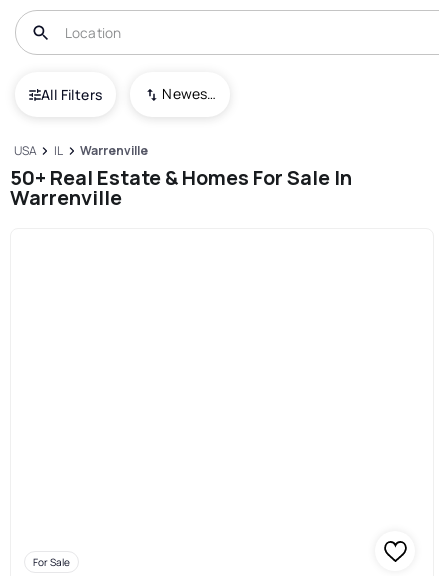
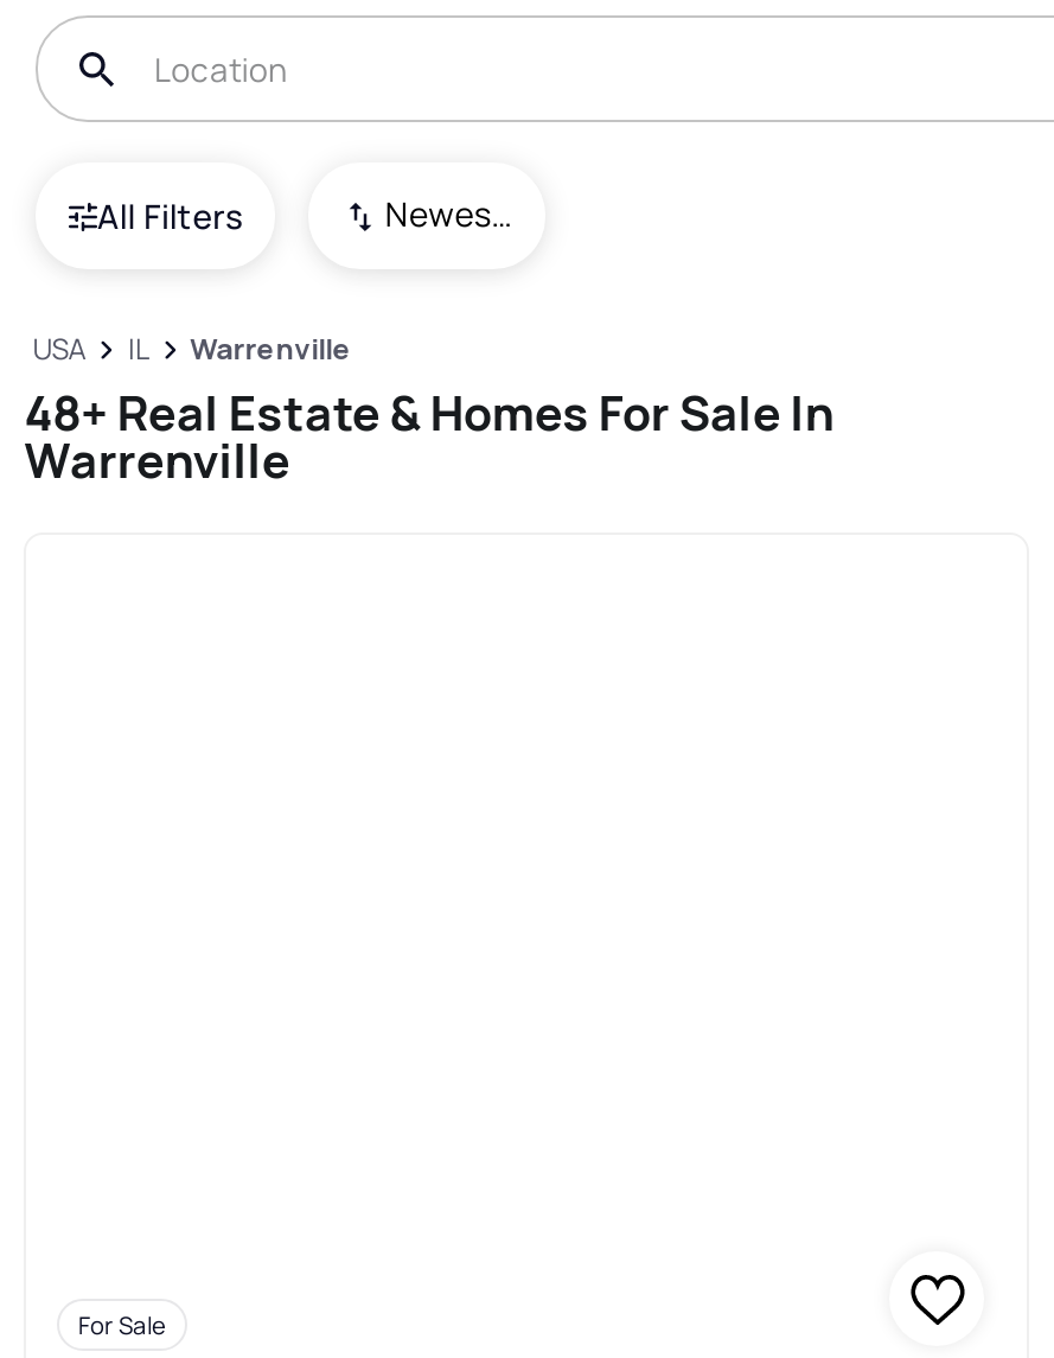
- 50+ Real Estate & Homes For Sale In
+ 48+ Real Estate & Homes For Sale In
